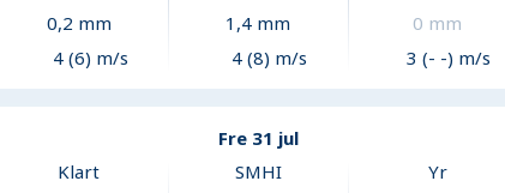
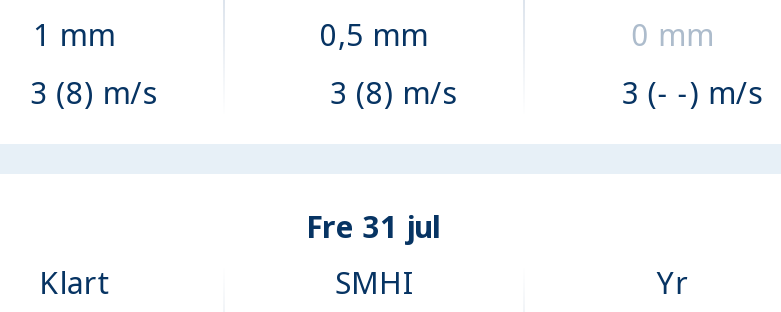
- 0,2 mm
+ 1 mm

- 1,4 mm
+ 0,5 mm

- 4 (6) m/s
+ 3 (8) m/s

- 4 (8) m/s
+ 3 (8) m/s
